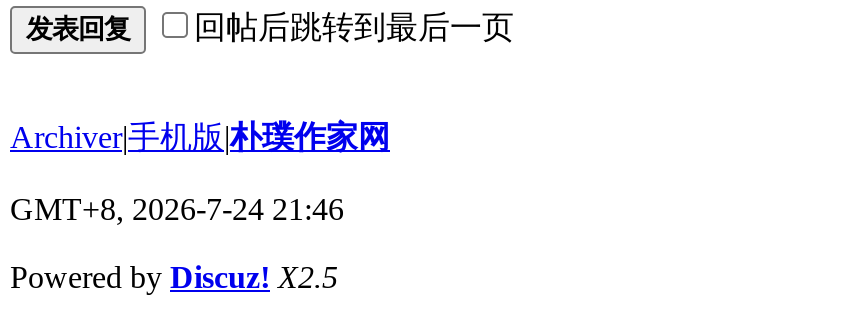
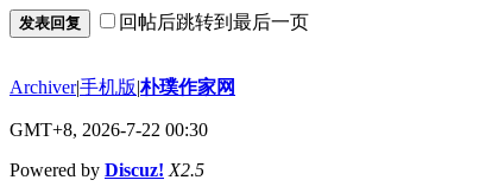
- GMT+8, 2026-7-24 21:46
+ GMT+8, 2026-7-22 00:30
